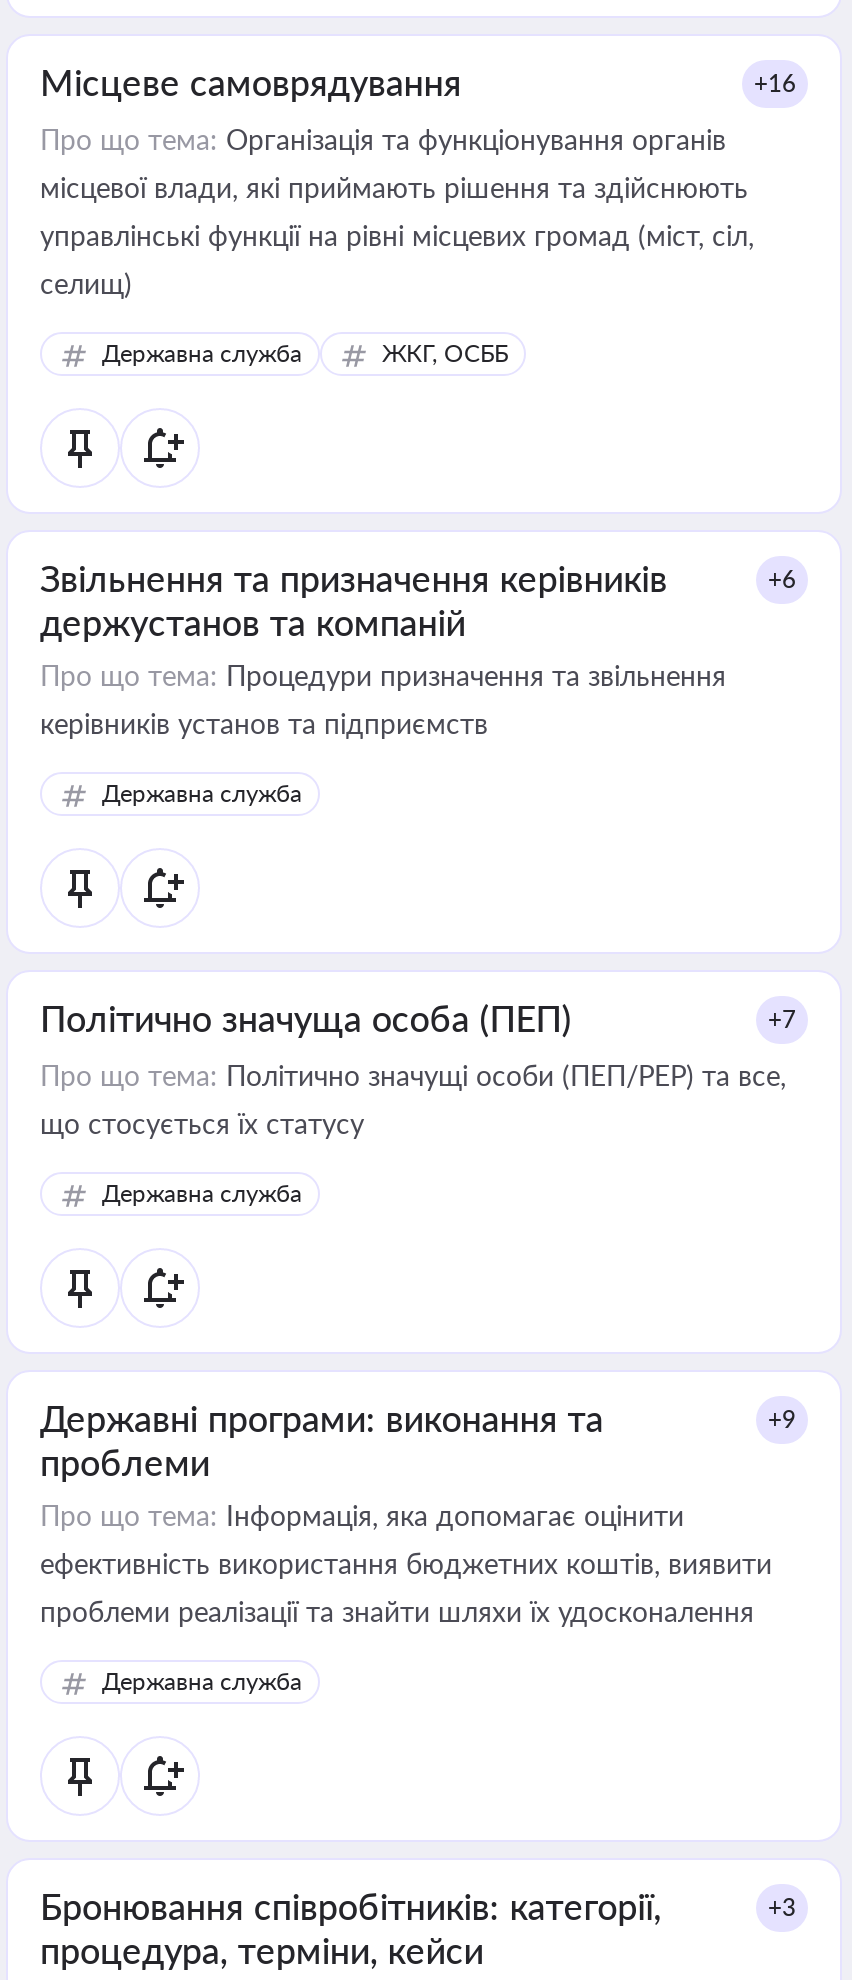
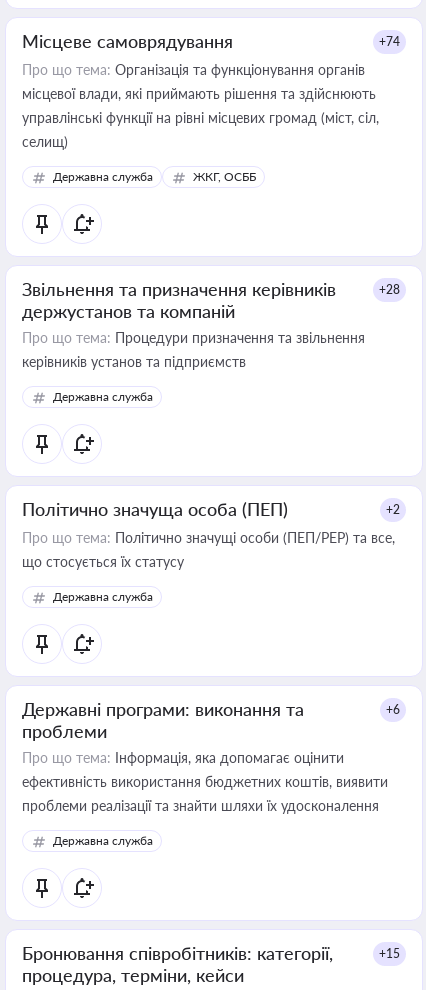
- +16
+ +74

- +6
+ +28

- +7
+ +2

- +9
+ +6

- +3
+ +15
